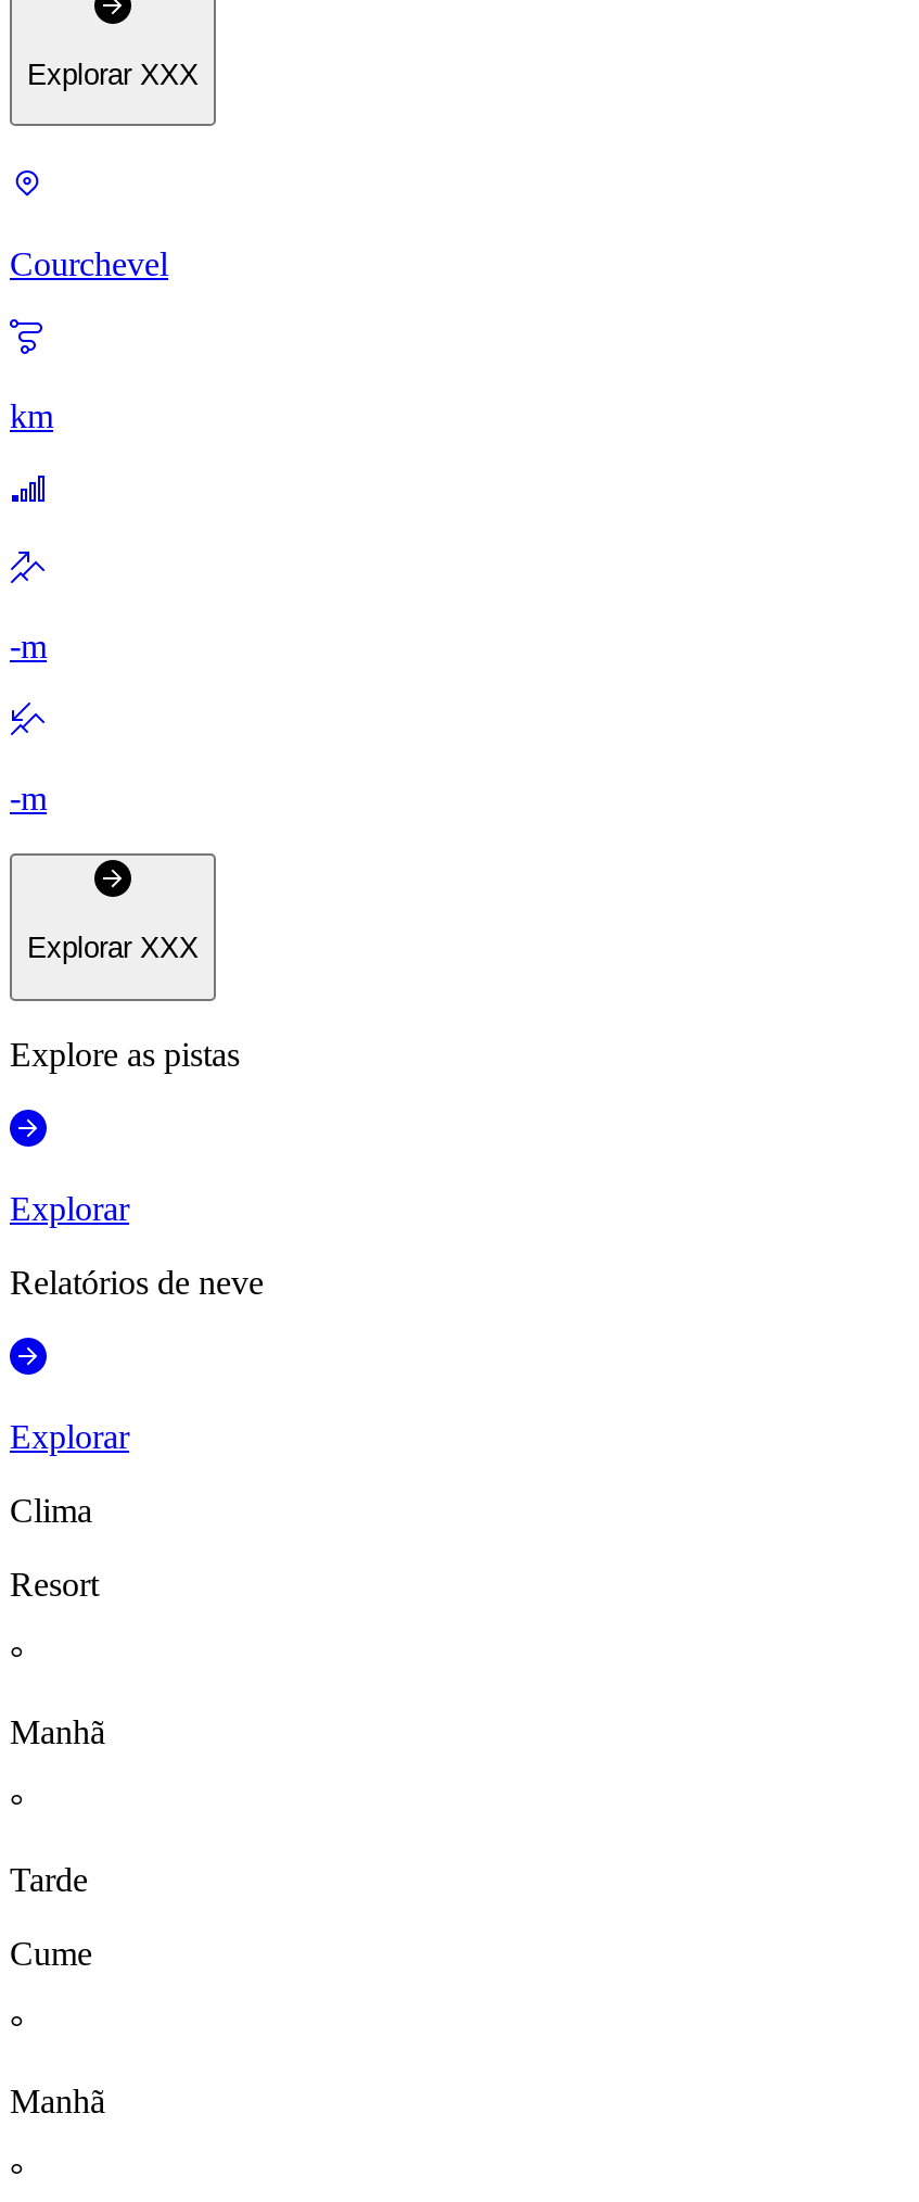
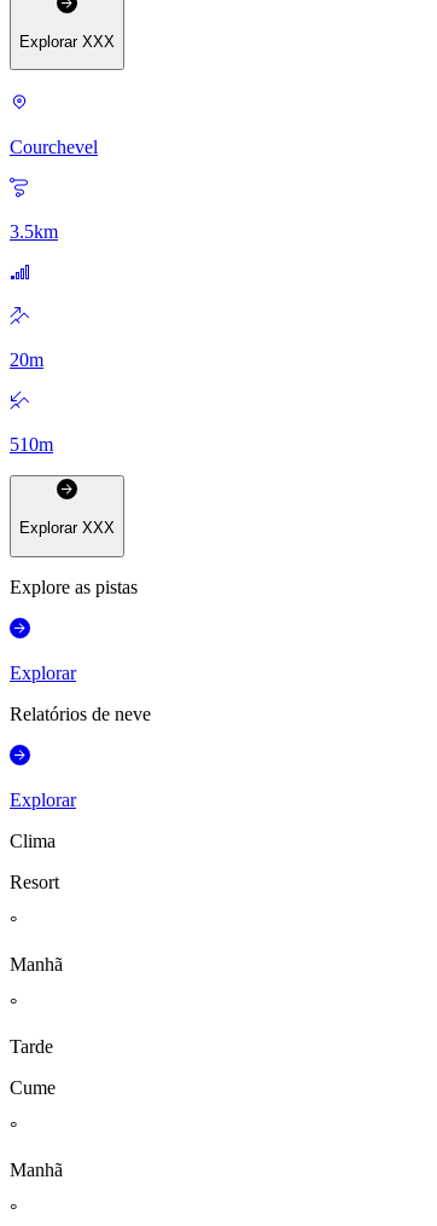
- km
+ 3.5km

- -m
+ 20m

- -m
+ 510m
